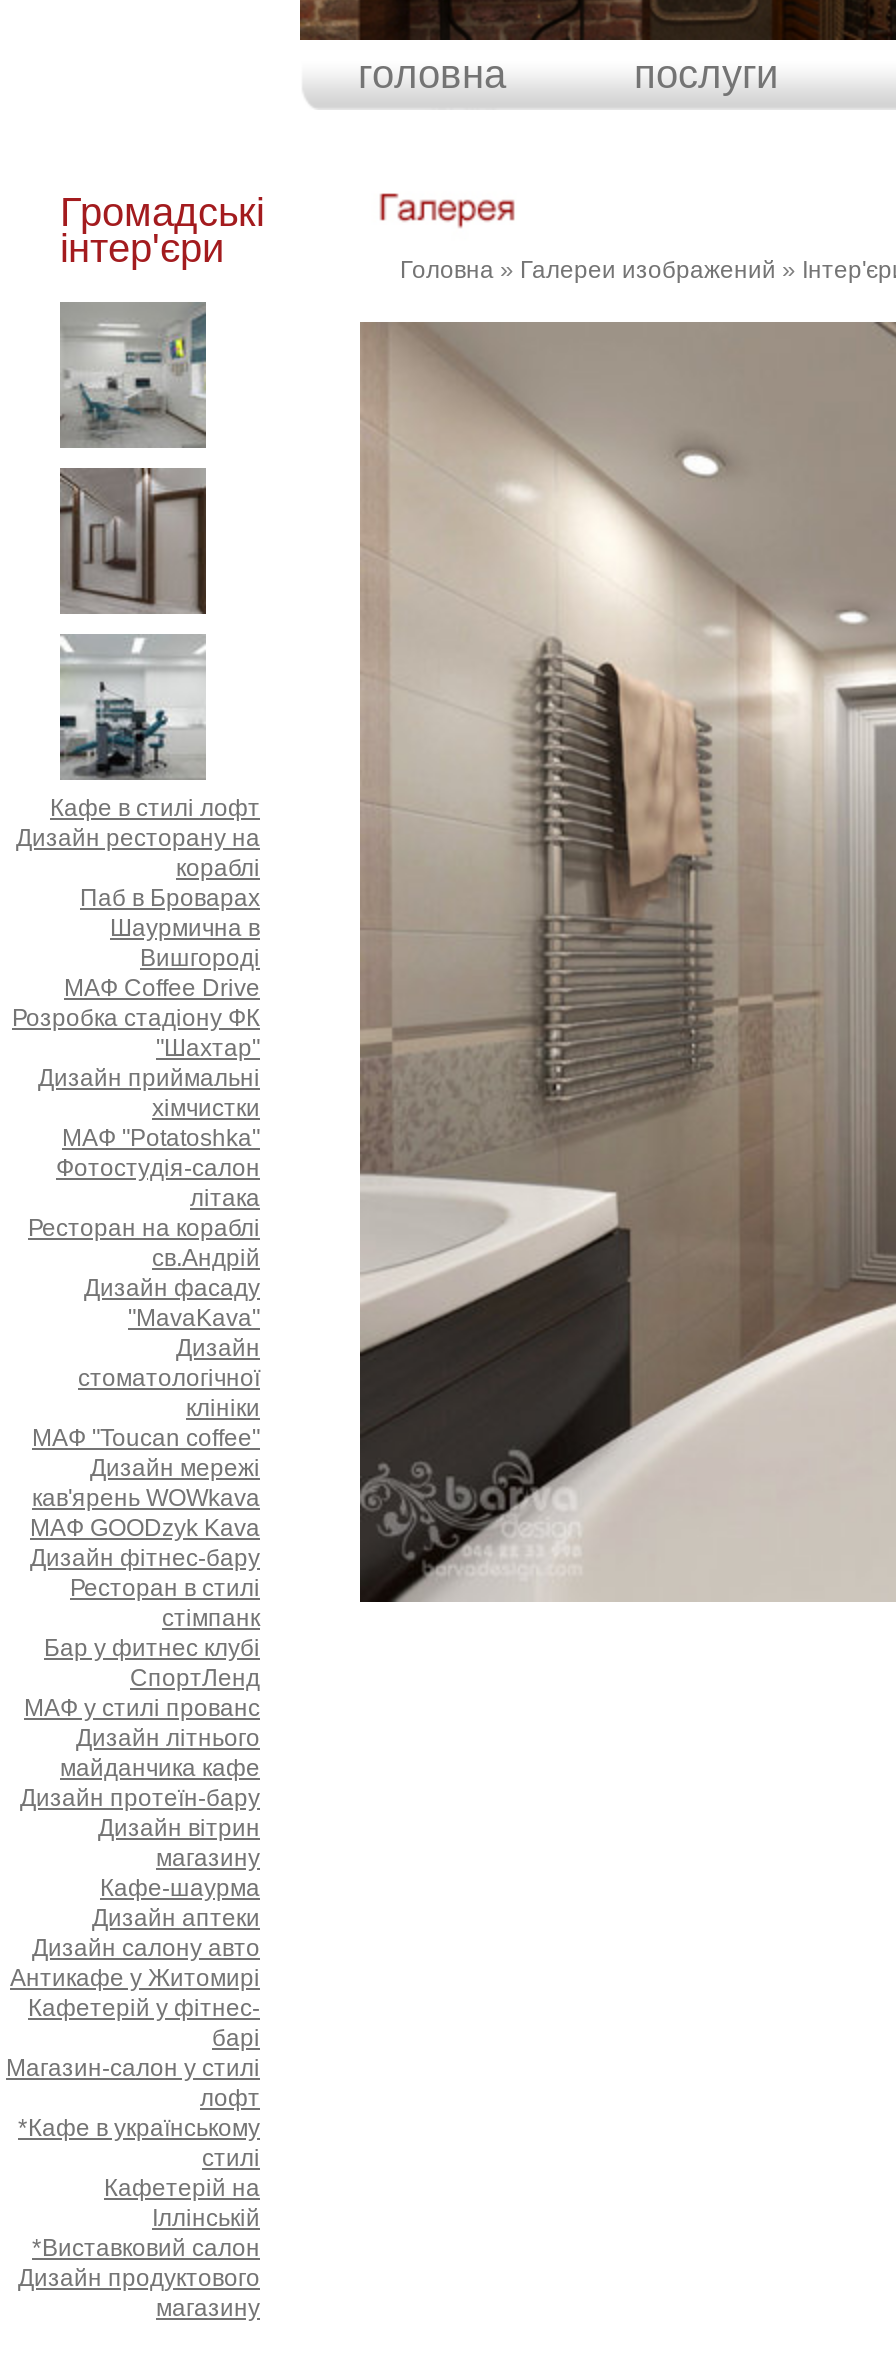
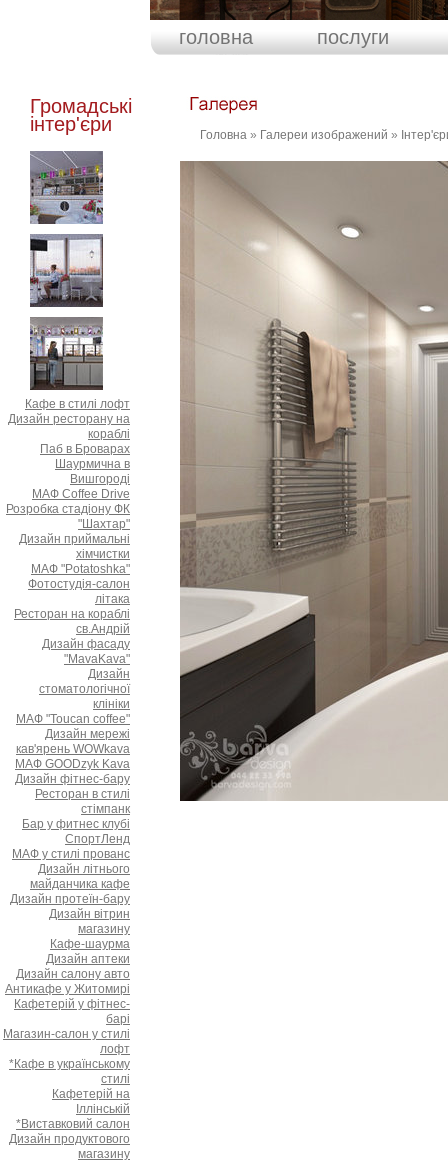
- [image]
+ [image]

- [image]
+ [image]

- [image]
+ [image]
